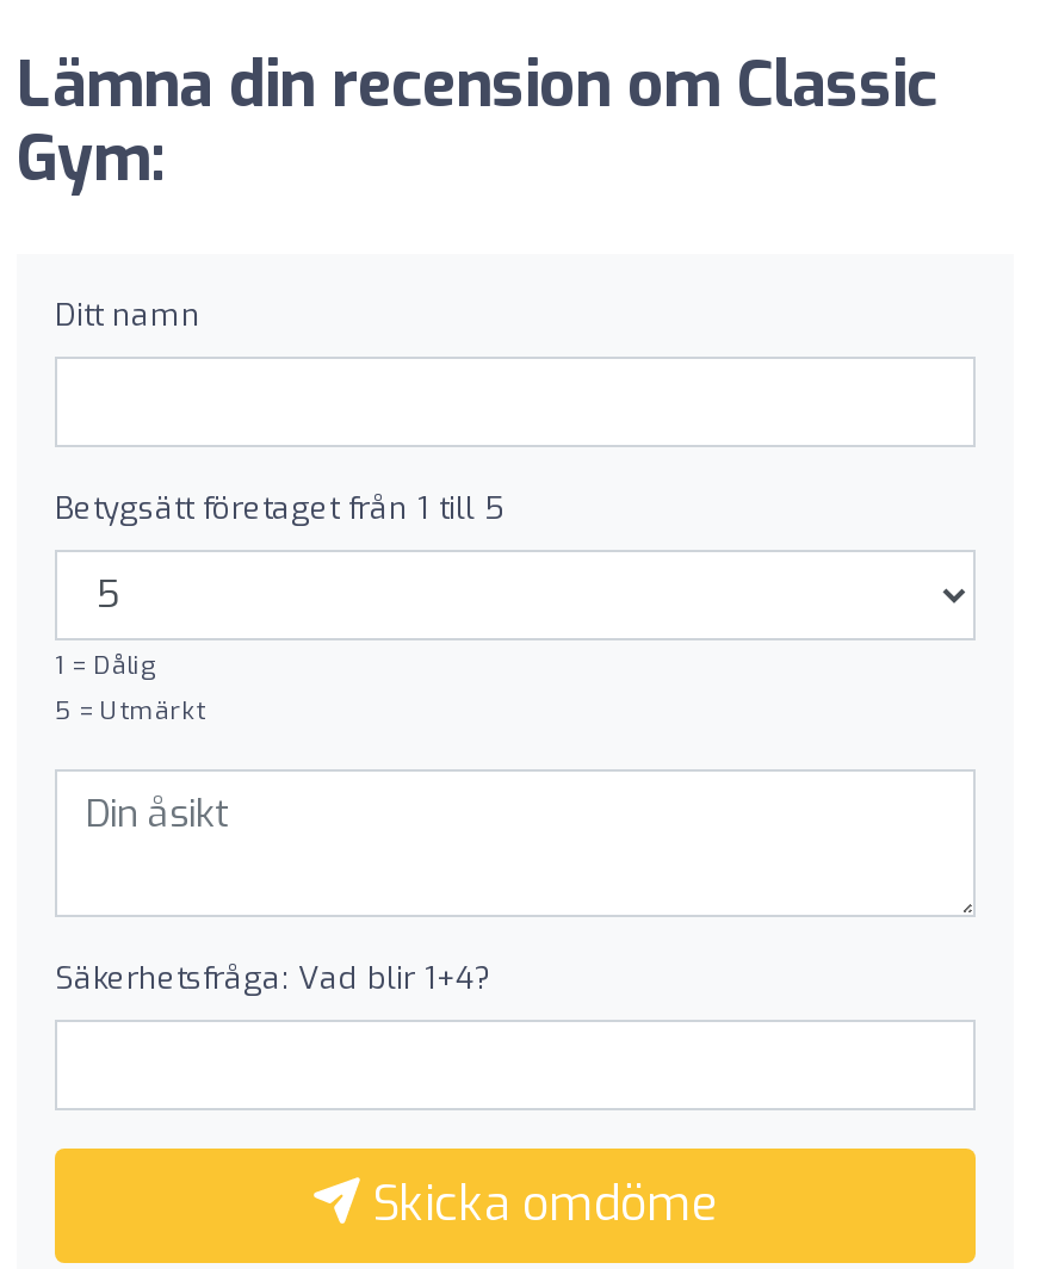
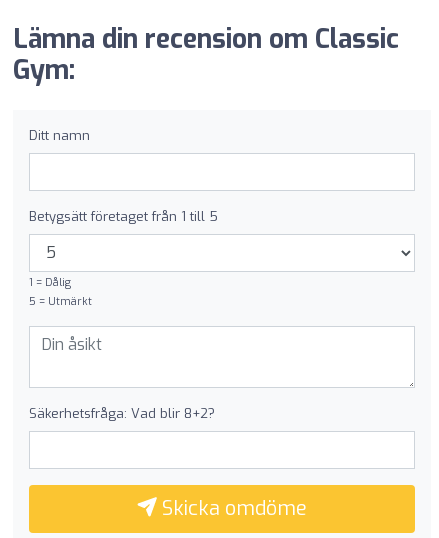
- Säkerhetsfråga: Vad blir 1+4?
+ Säkerhetsfråga: Vad blir 8+2?
